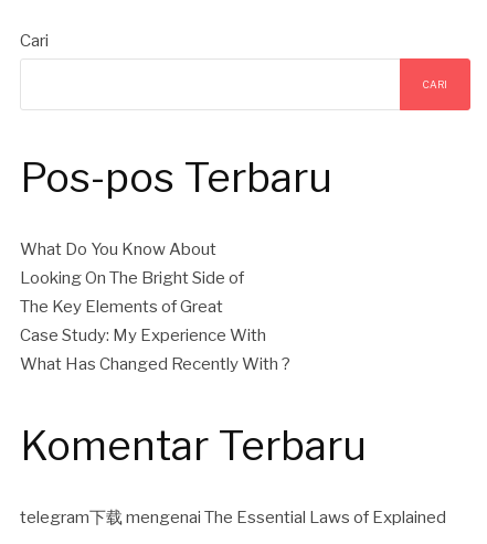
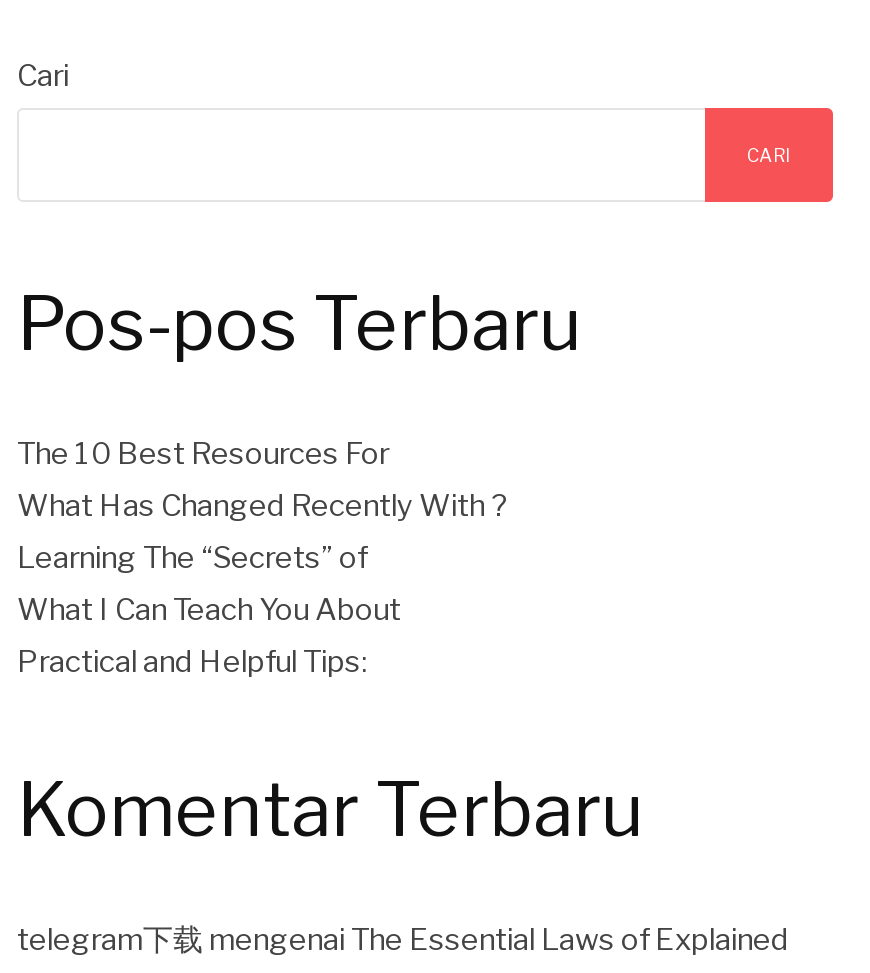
- What Do You Know About
- Looking On The Bright Side of
- The Key Elements of Great
- Case Study: My Experience With
+ The 10 Best Resources For

moved up: What Has Changed Recently With ?

+ Learning The “Secrets” of
+ What I Can Teach You About
+ Practical and Helpful Tips:
